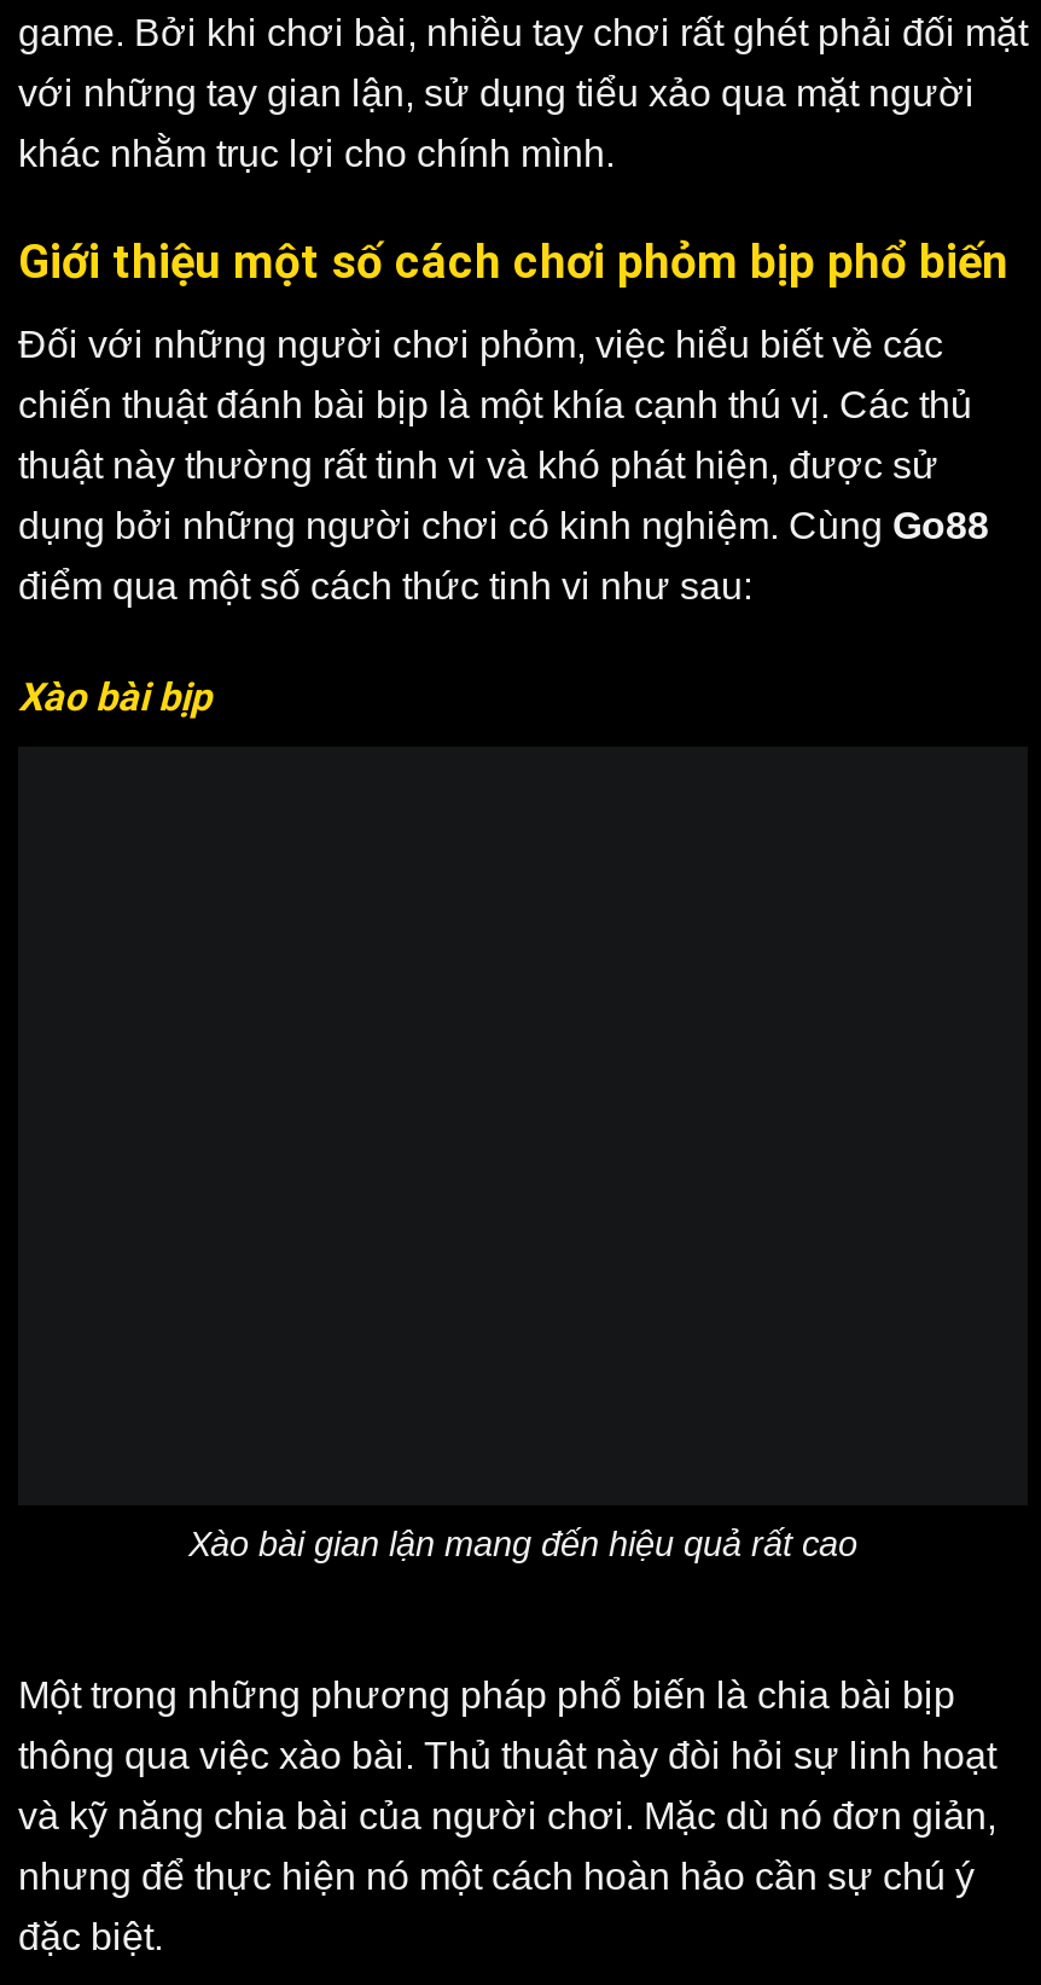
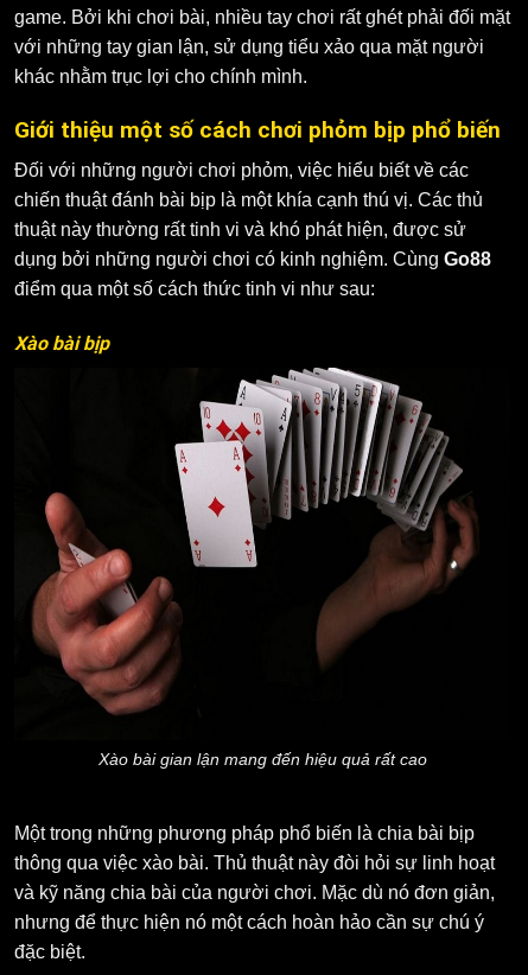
+ [image]
